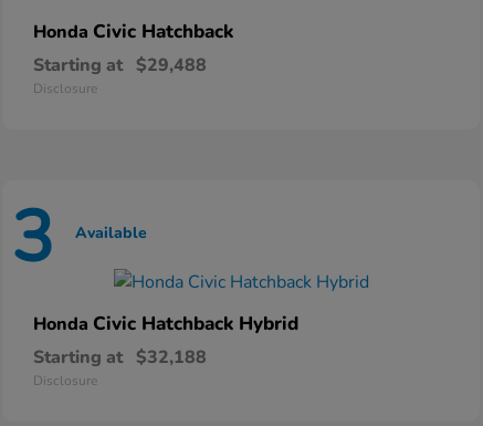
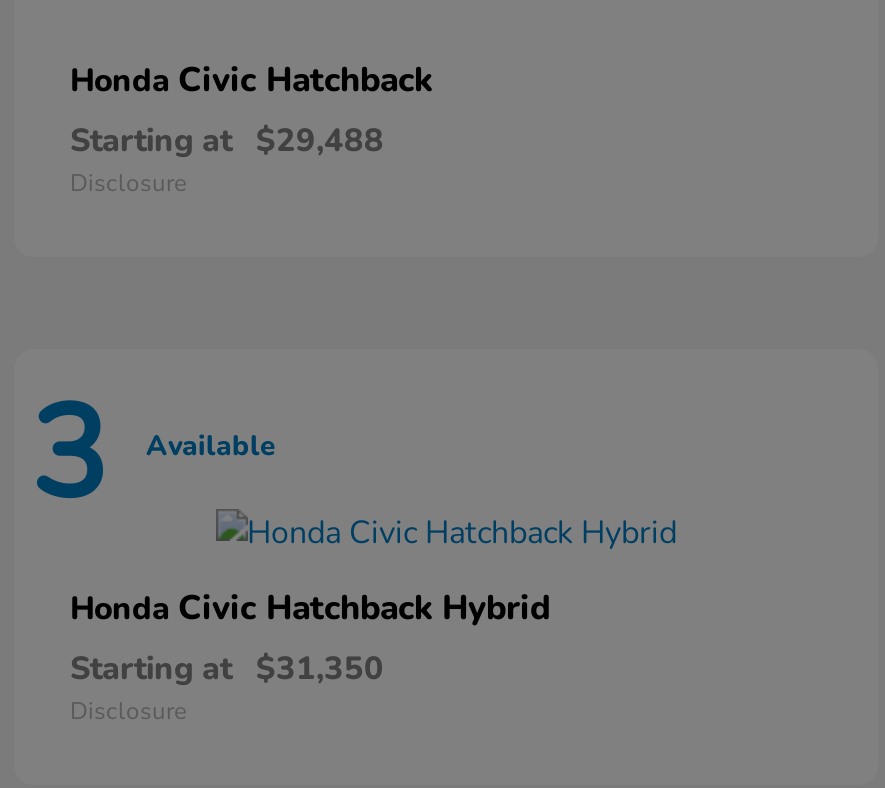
- Starting at $32,188
+ Starting at $31,350
